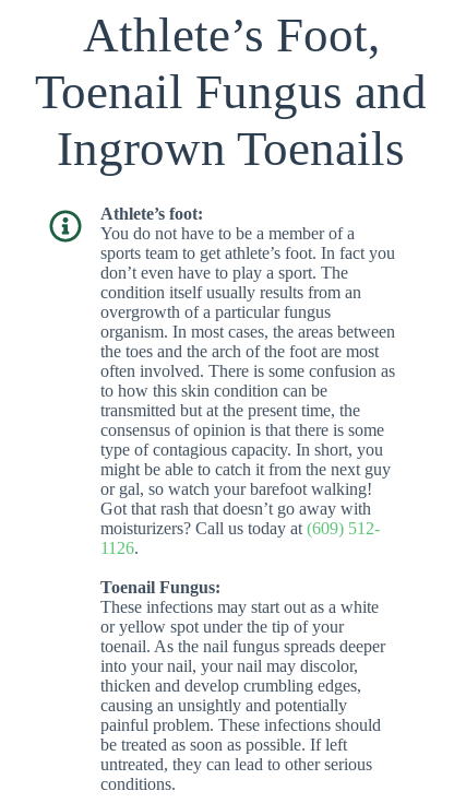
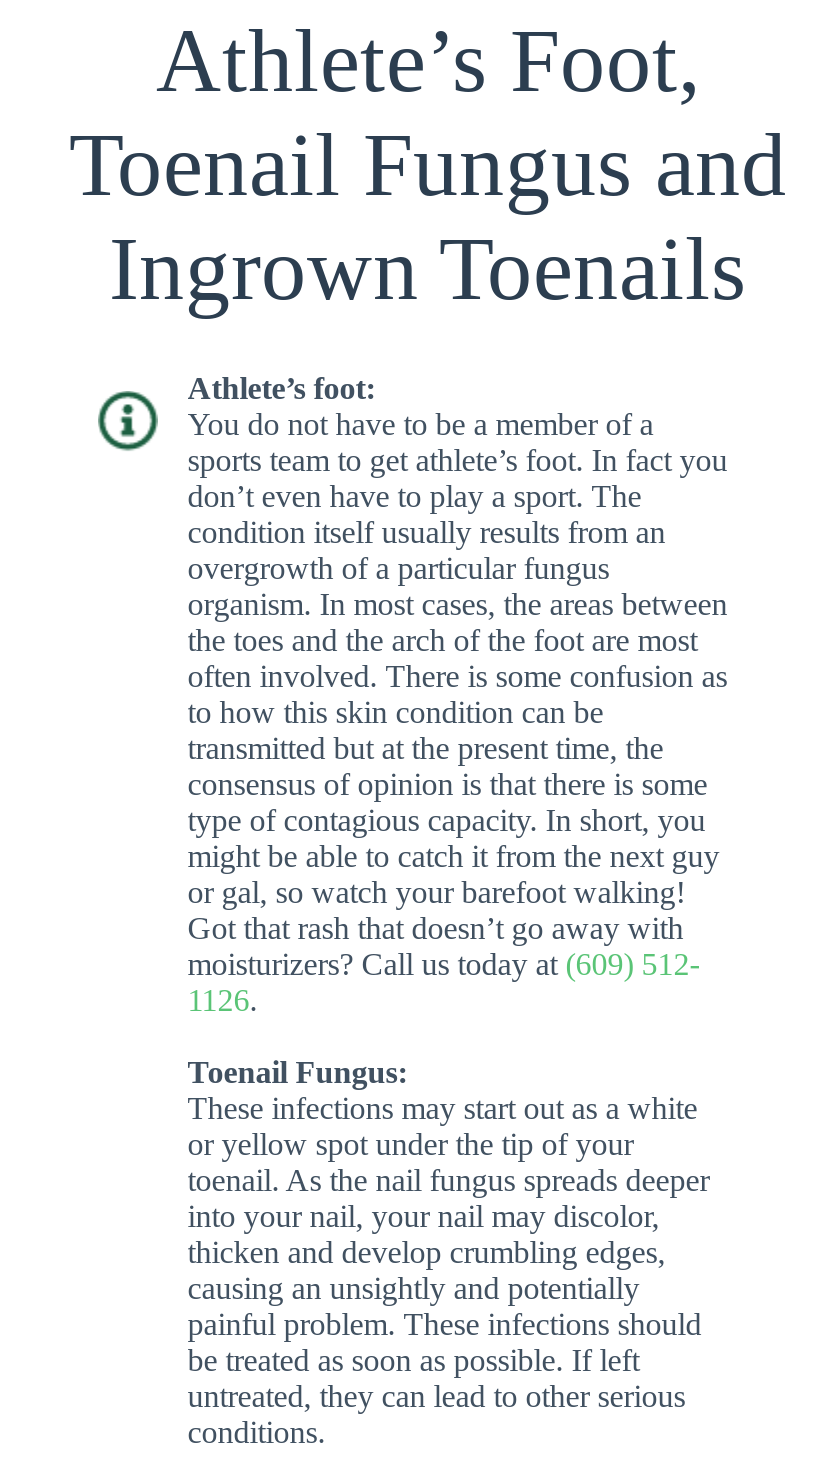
- [image]
+ [image]
